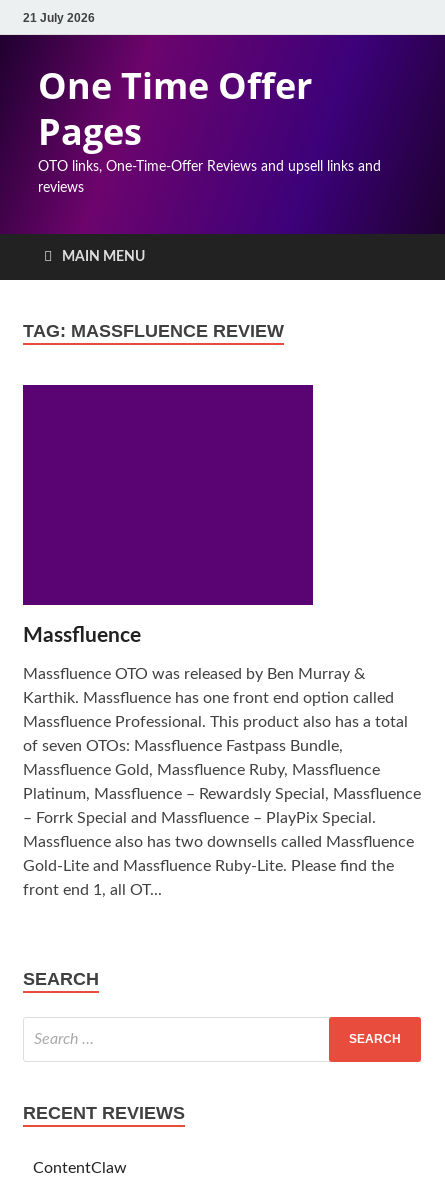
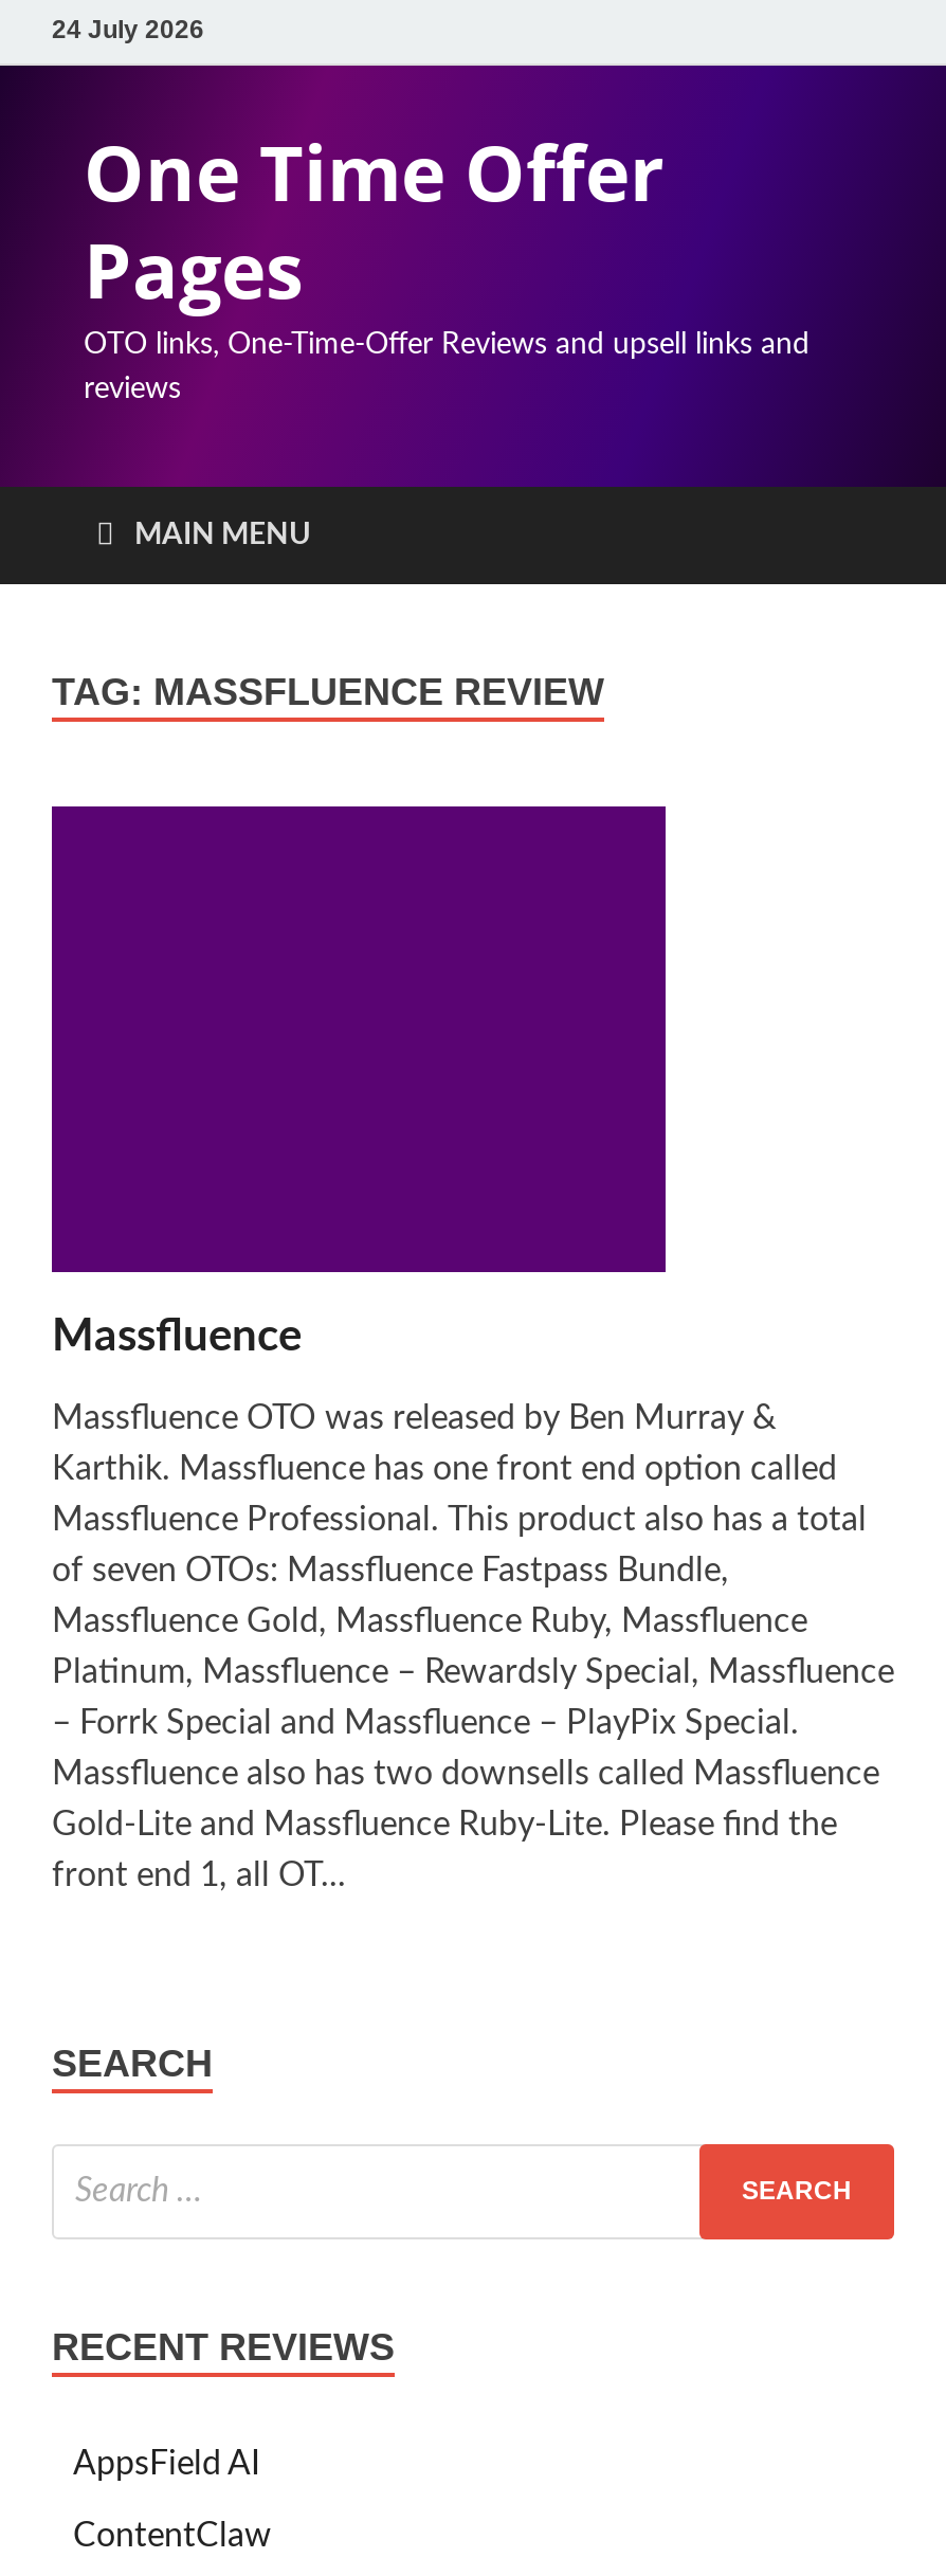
- 21 July 2026
+ 24 July 2026

+ AppsField AI
